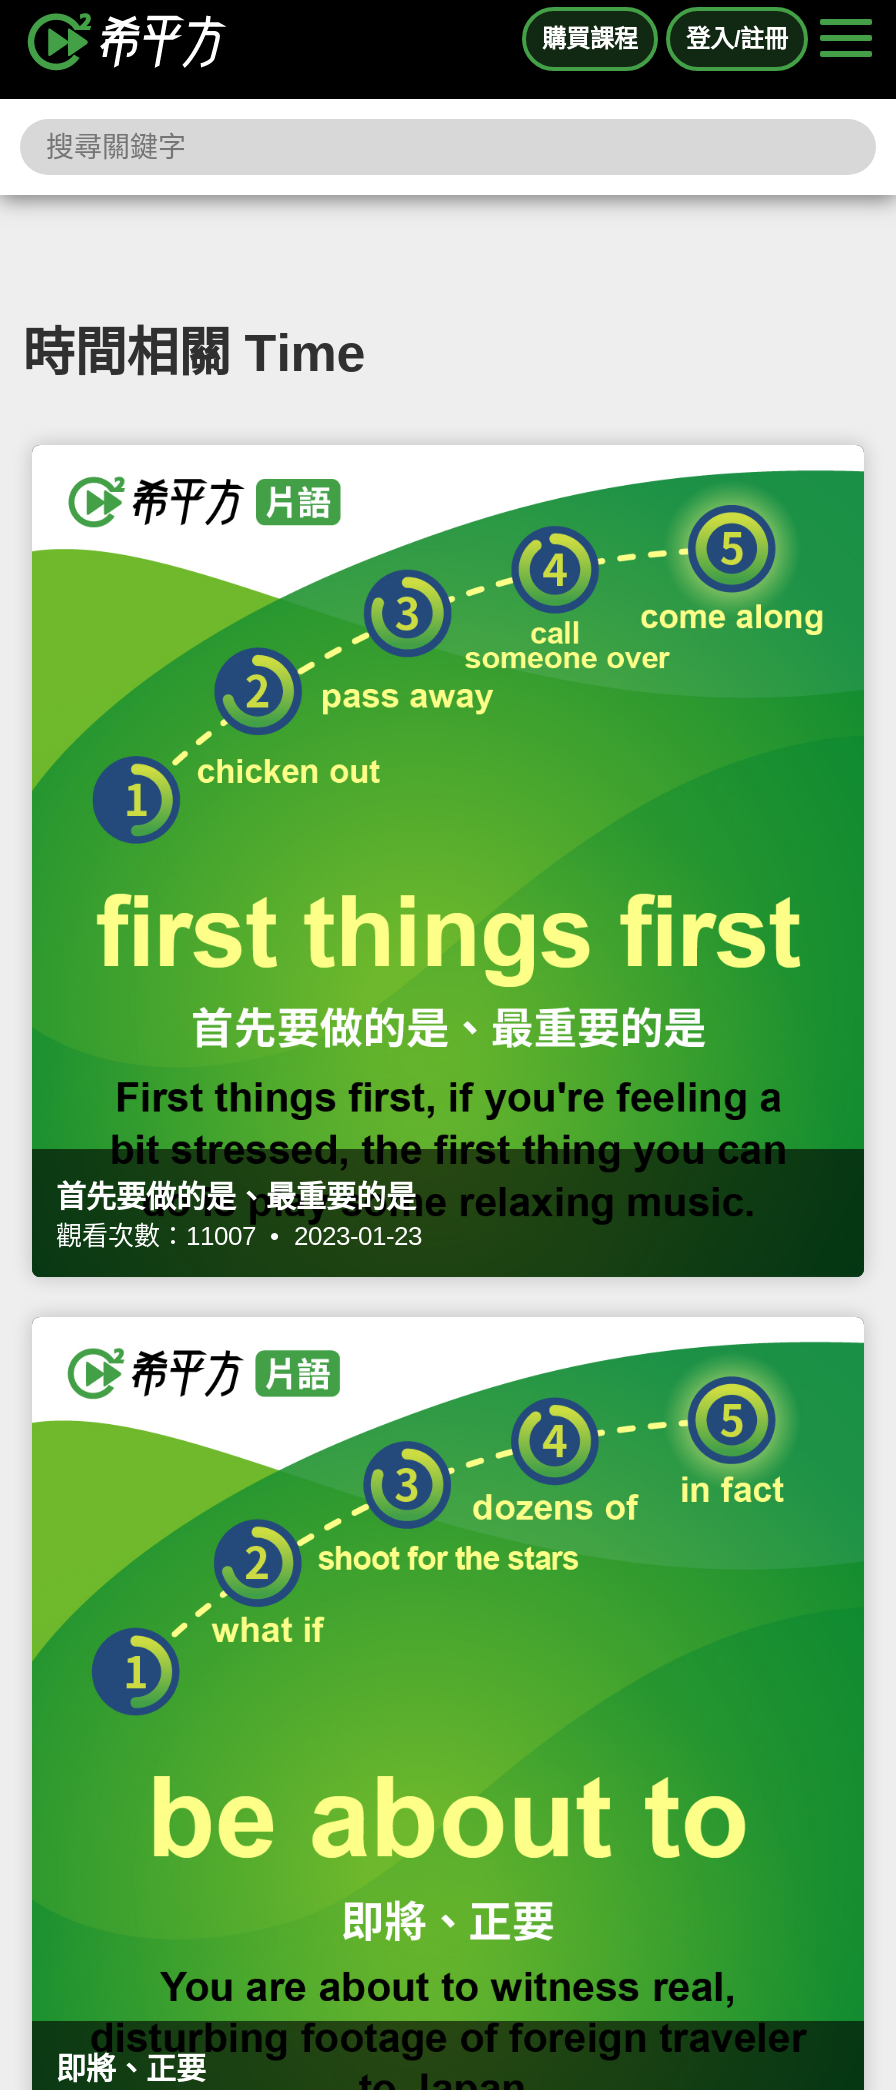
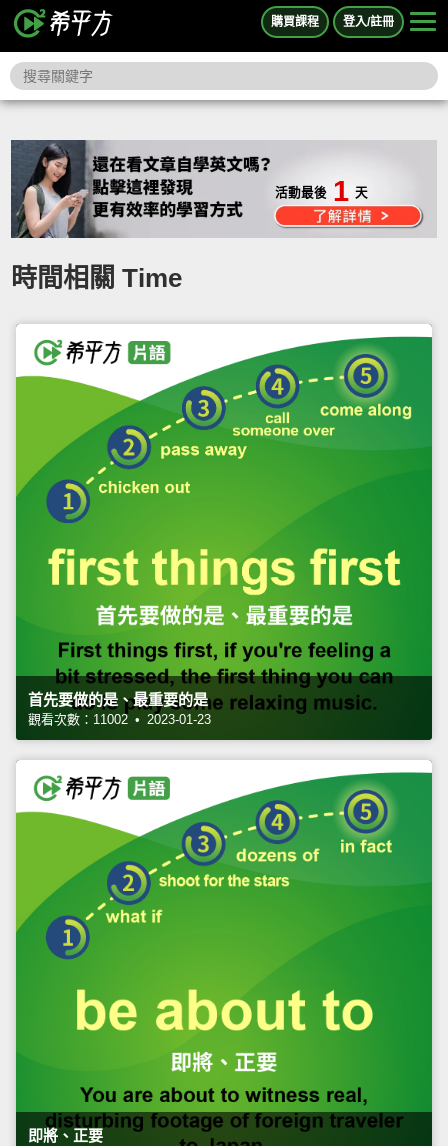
+ 活動最後 1 天

- 觀看次數：11007 • 2023-01-23
+ 觀看次數：11002 • 2023-01-23
